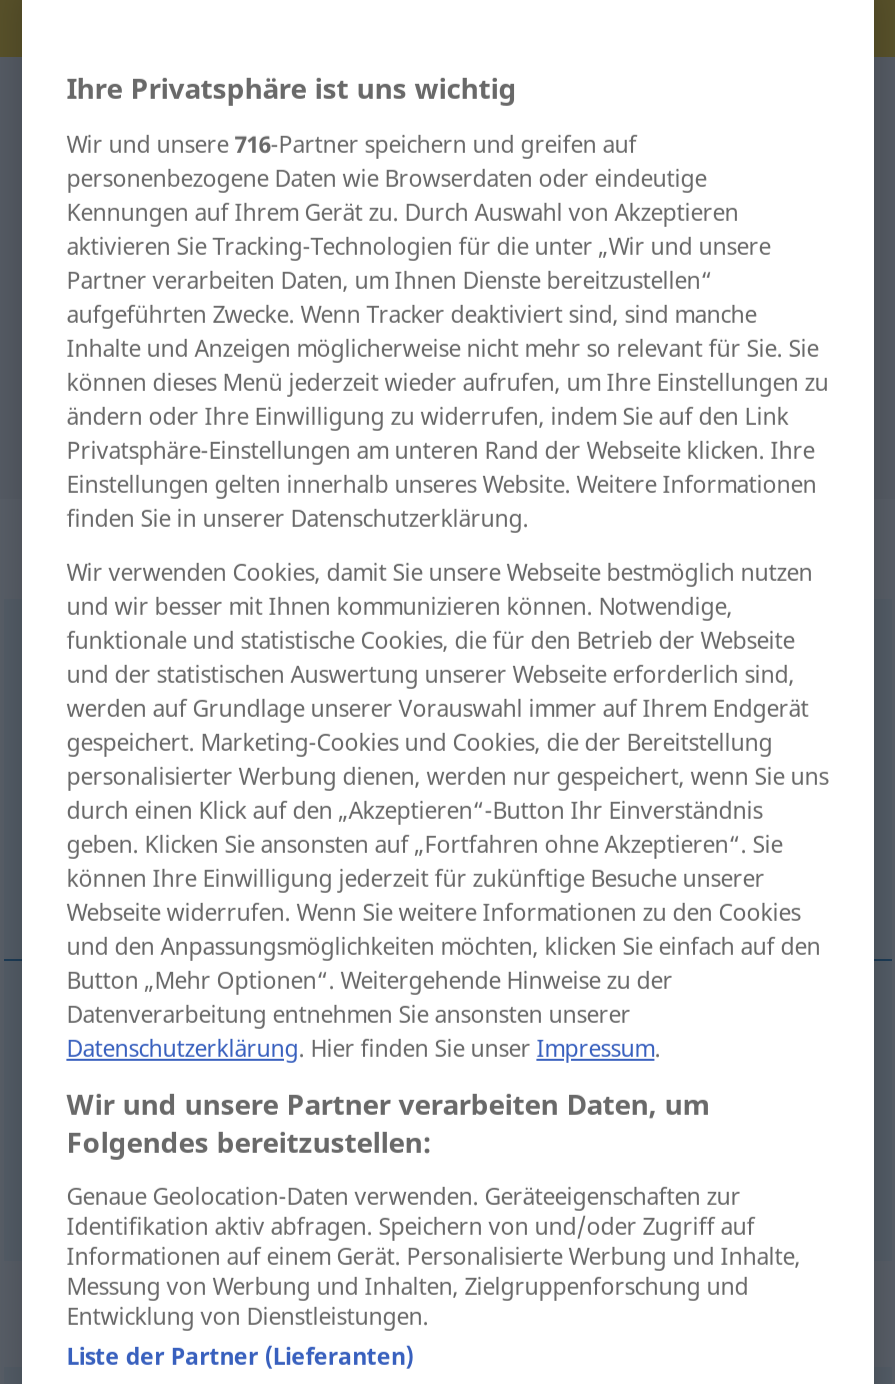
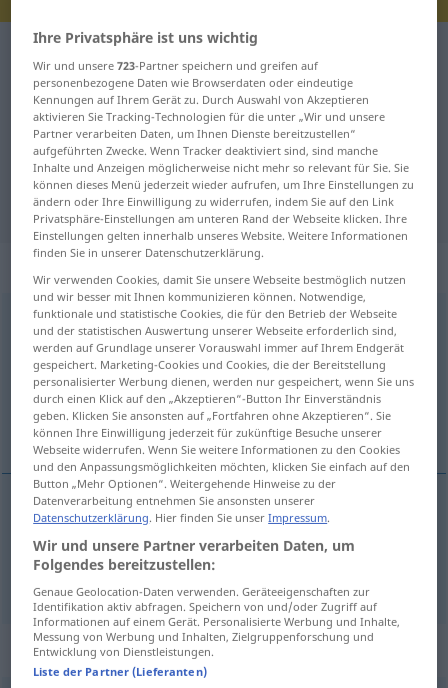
- Wir und unsere 716-Partner speichern und greifen auf
+ Wir und unsere 723-Partner speichern und greifen auf
